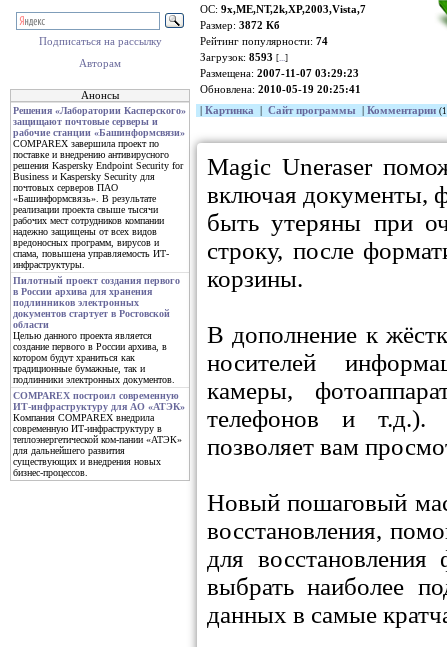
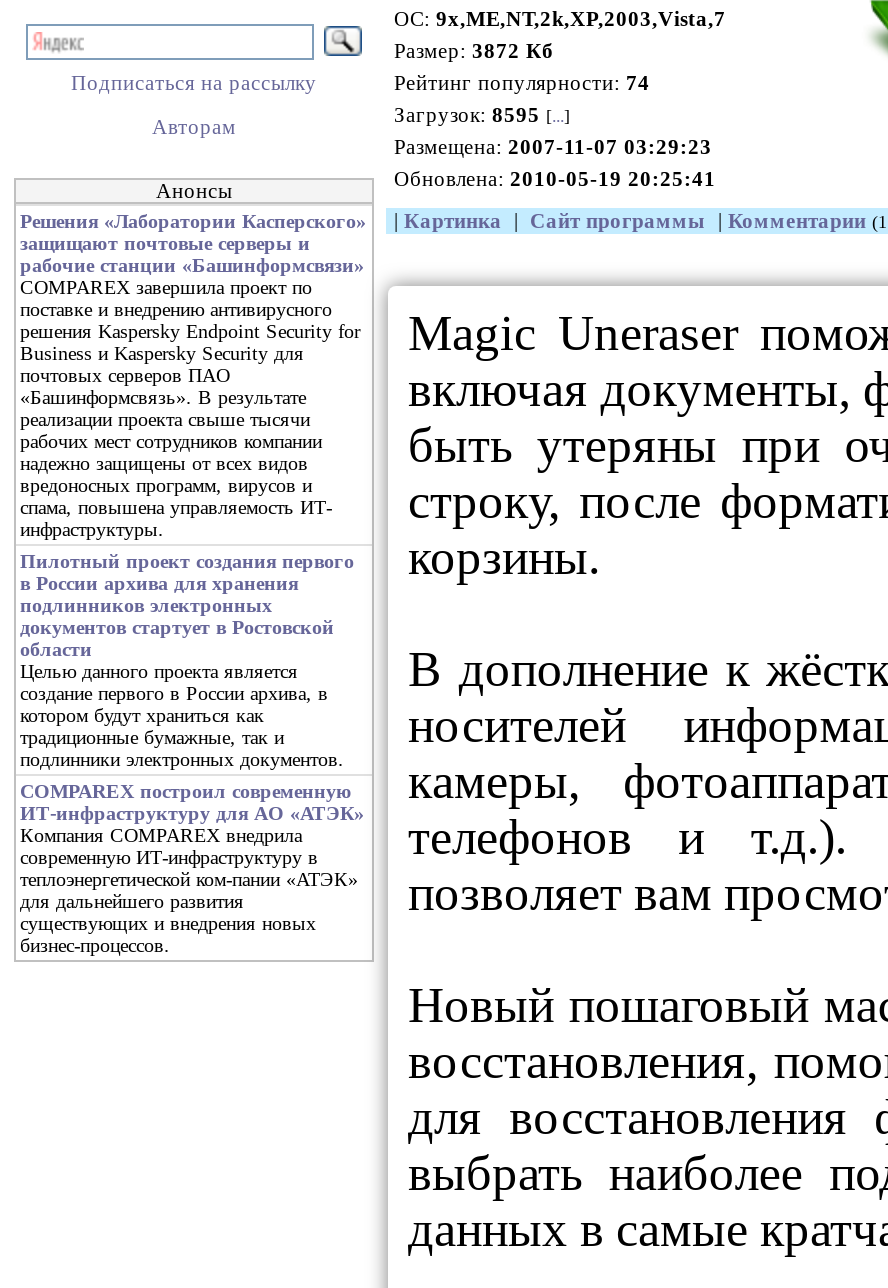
- Загрузок: 8593 [...]
+ Загрузок: 8595 [...]
